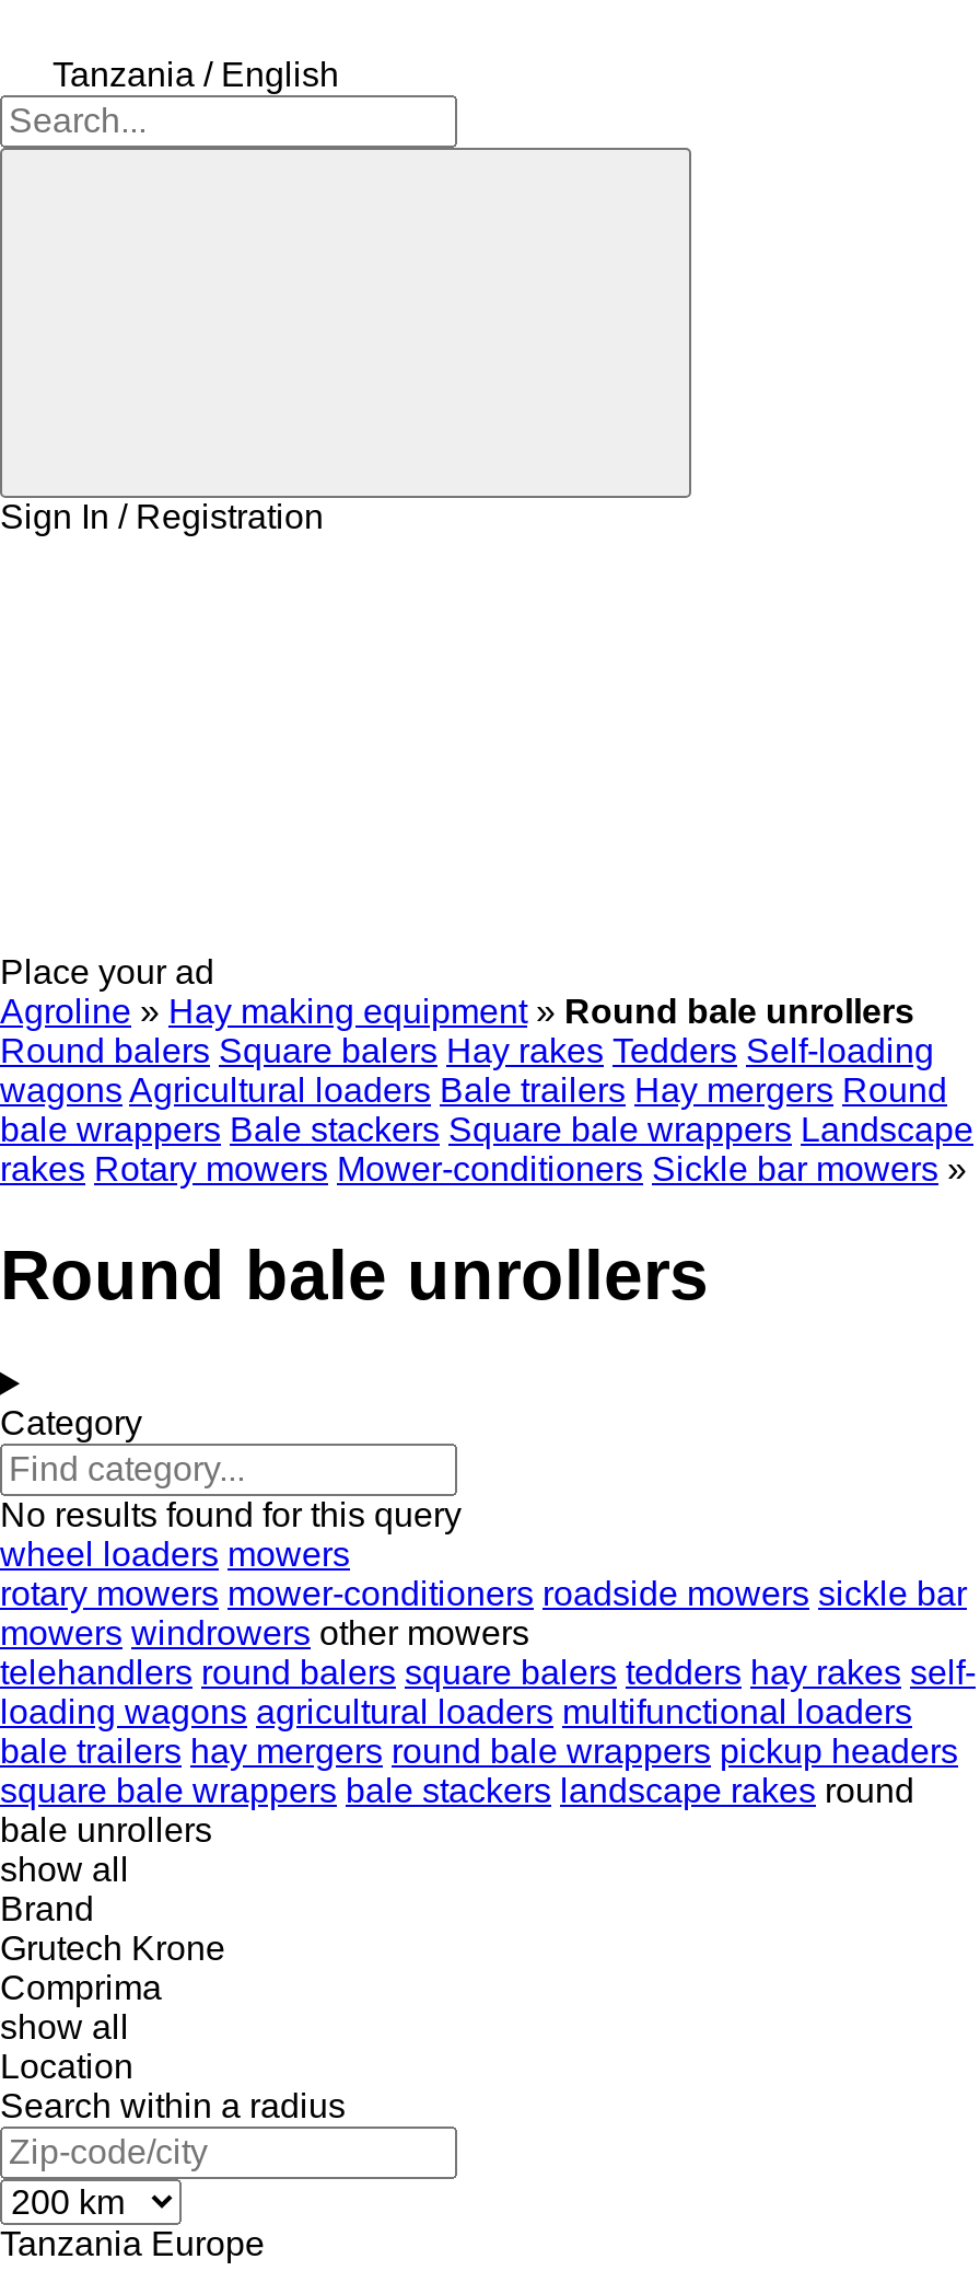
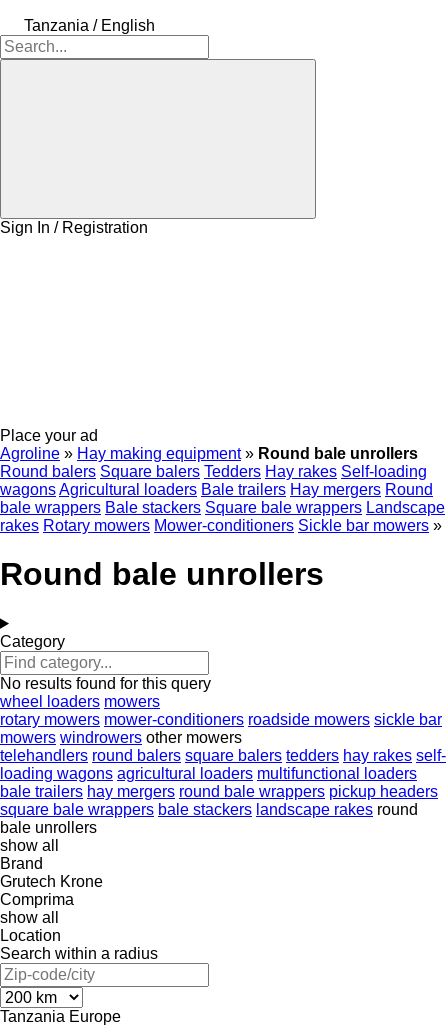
- Round balers Square balers Hay rakes Tedders Self-loading
+ Round balers Square balers Tedders Hay rakes Self-loading
